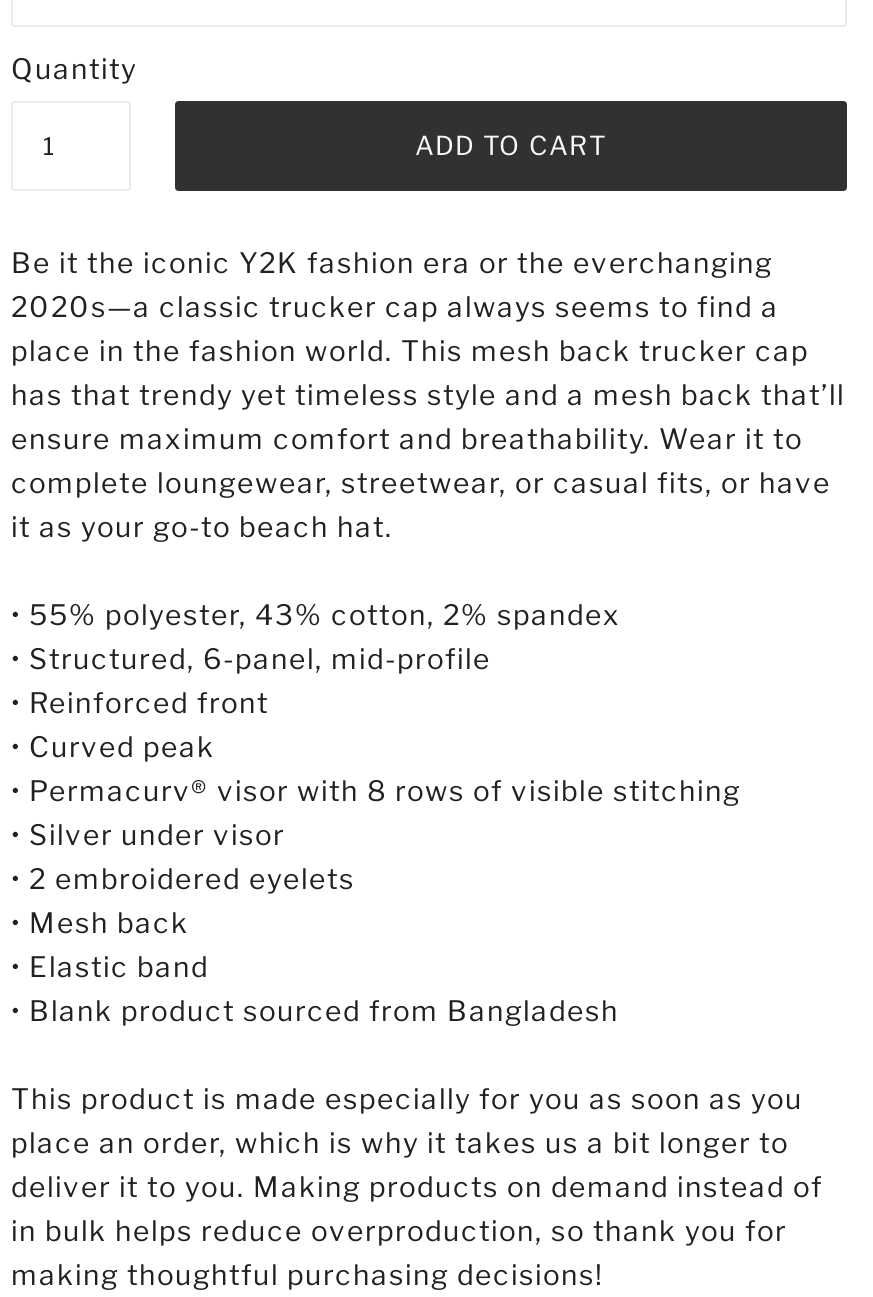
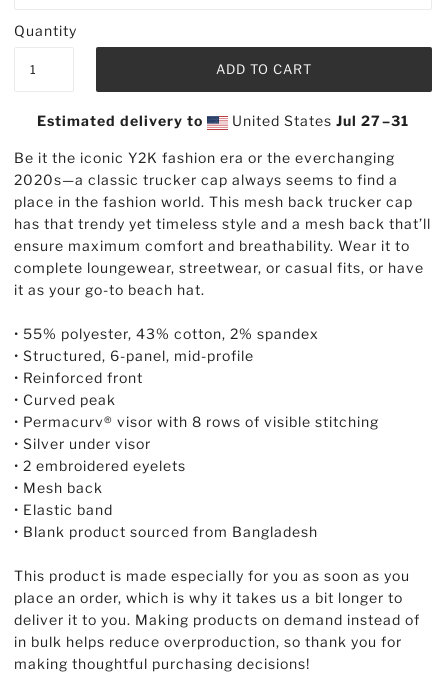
+ Estimated delivery to
+ United States Jul 27–31
